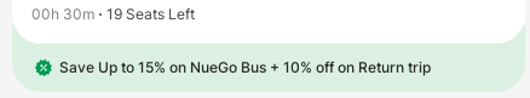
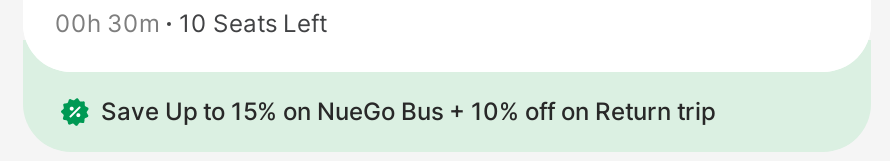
- 00h 30m 19 Seats Left
+ 00h 30m 10 Seats Left
